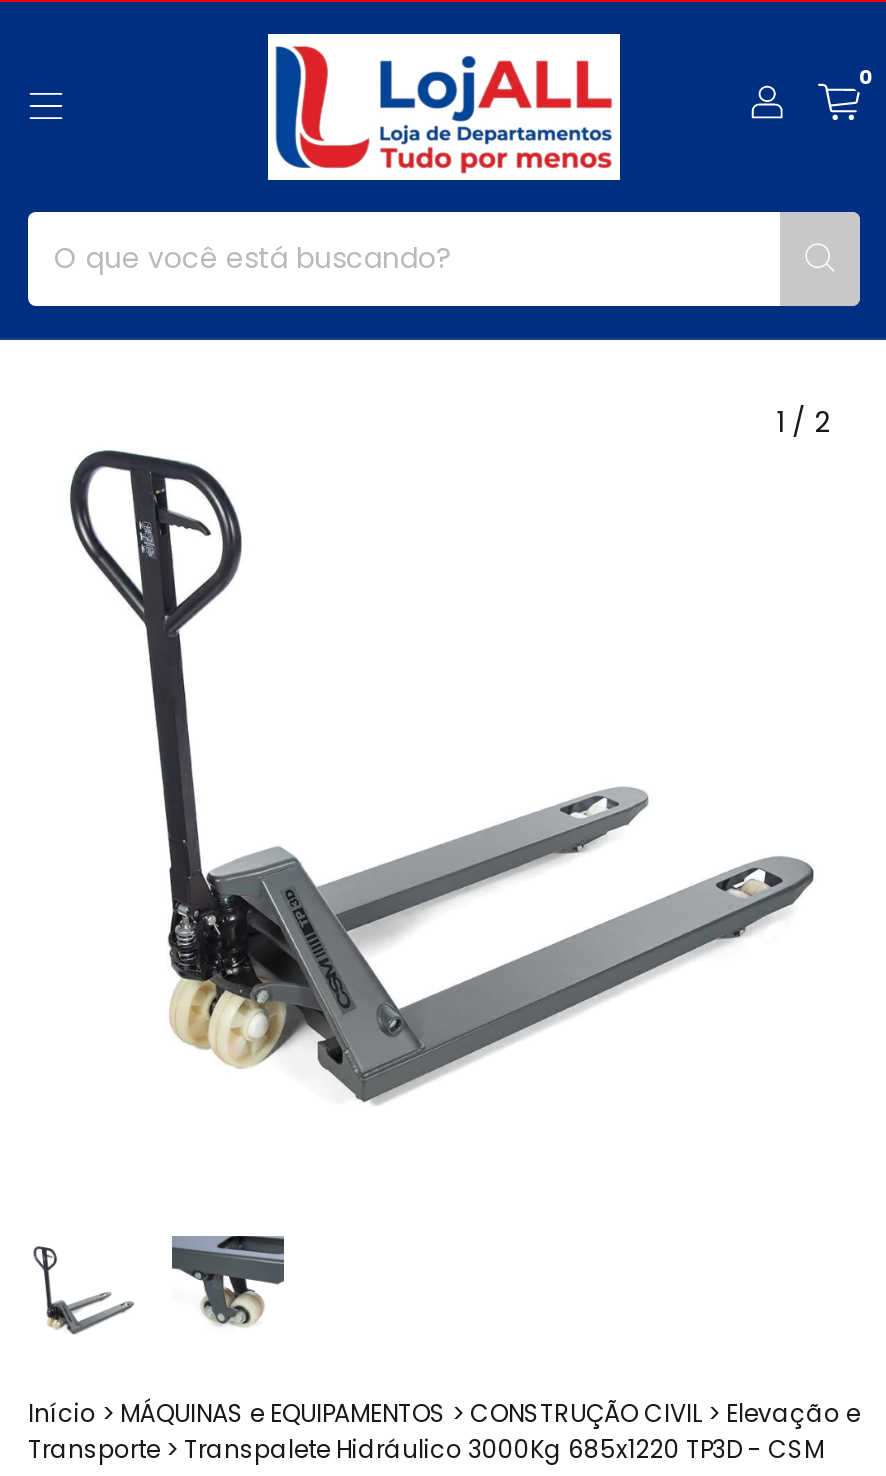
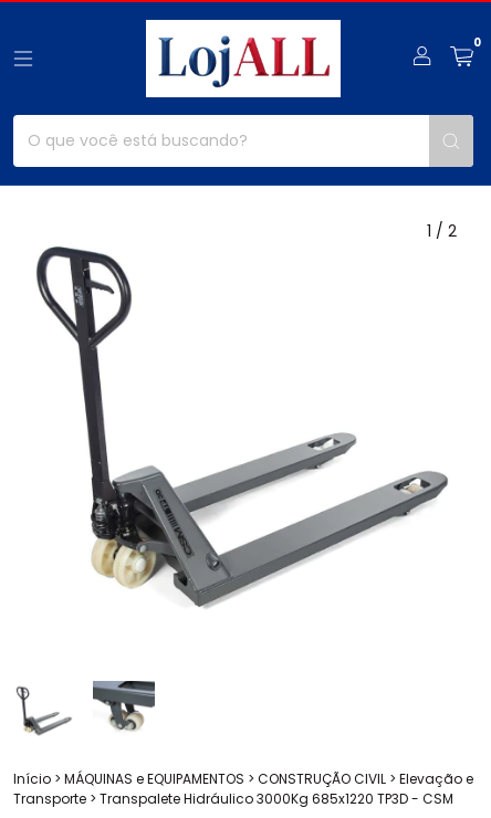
- [image]
+ [image]
